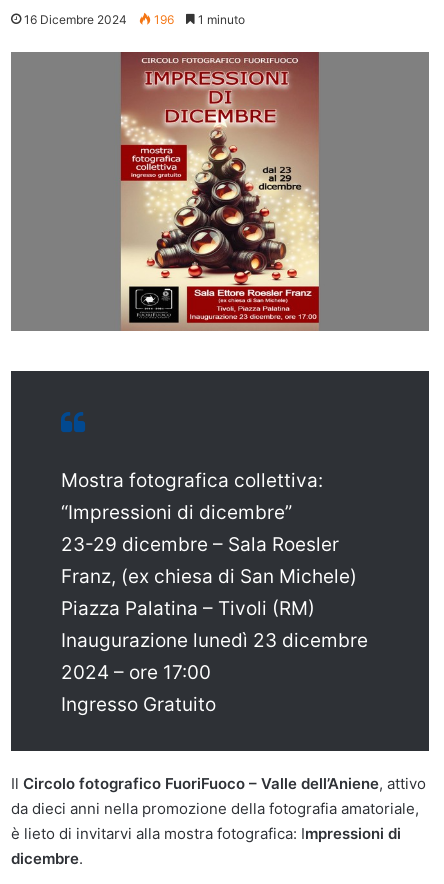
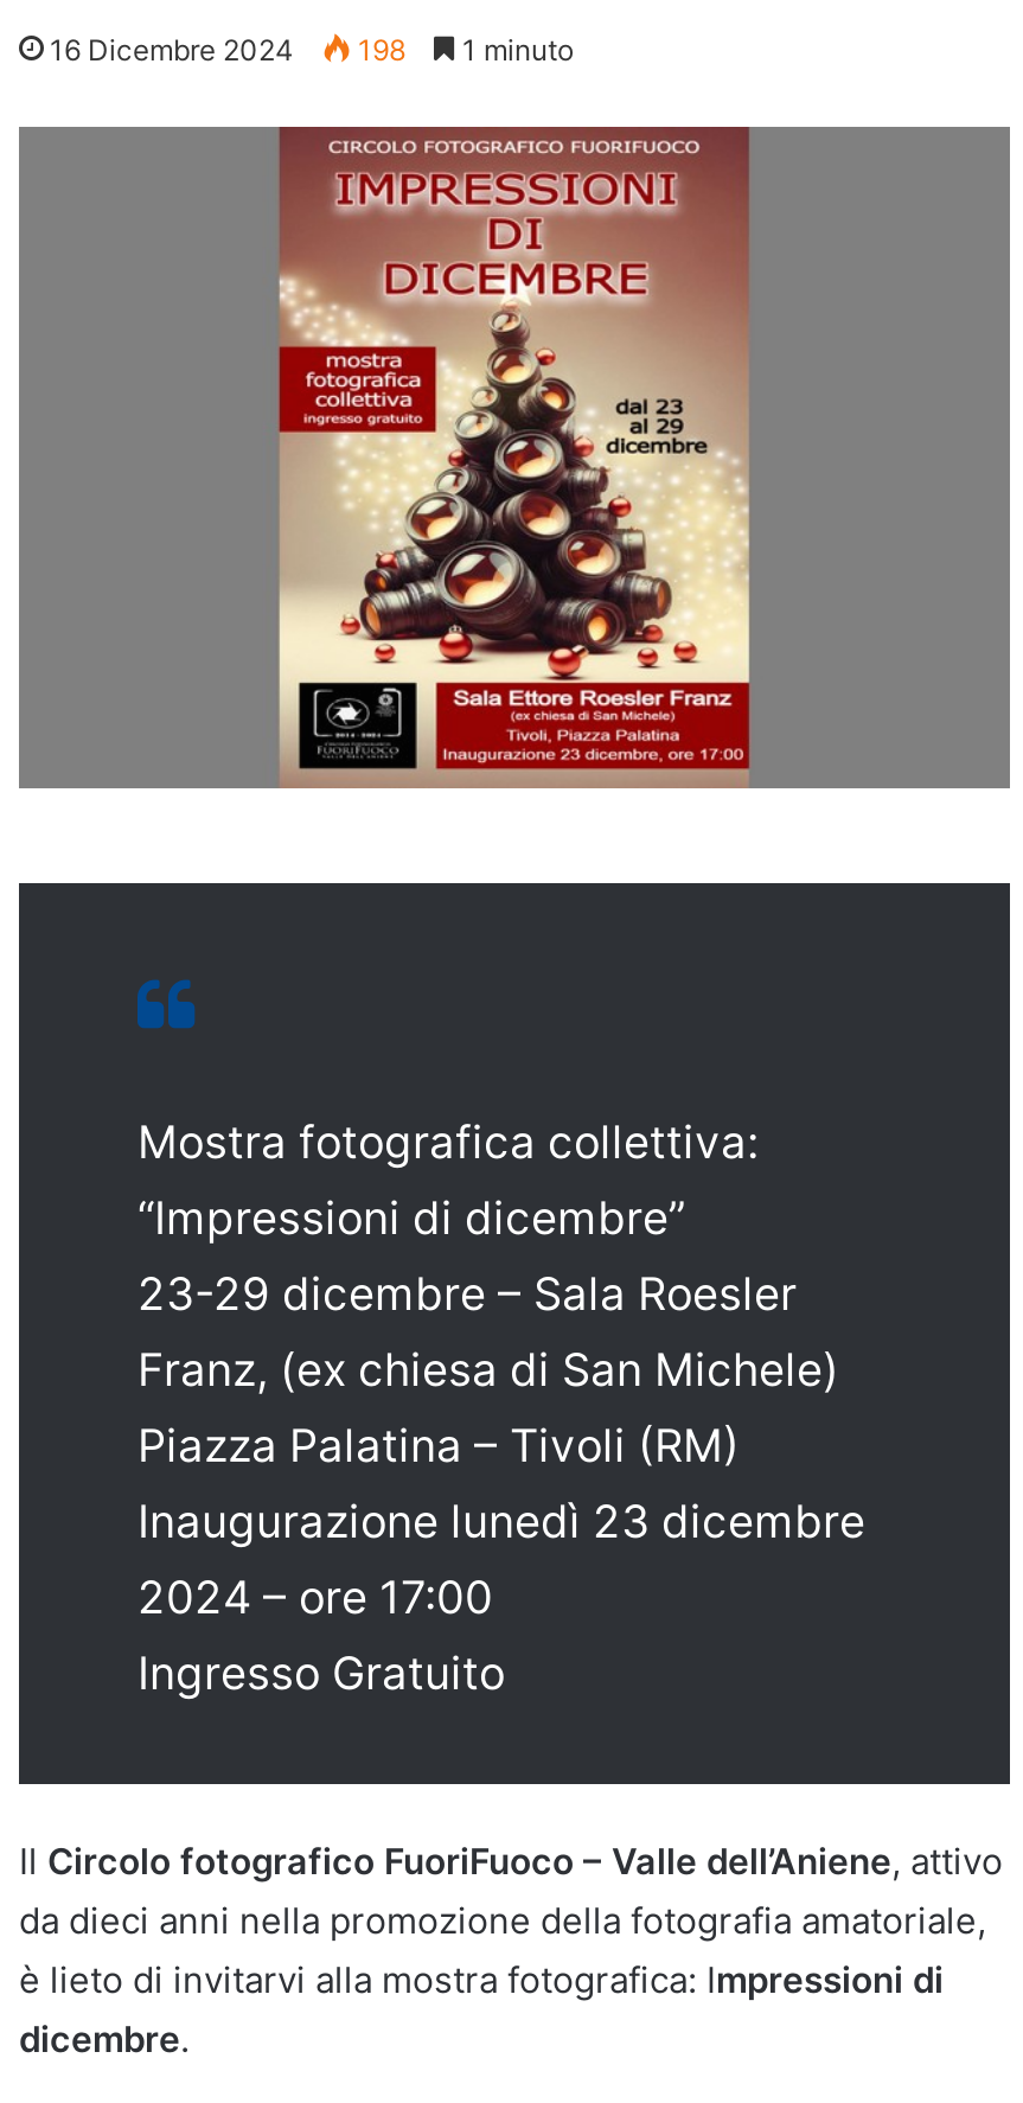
- 16 Dicembre 2024 196 1 minuto
+ 16 Dicembre 2024 198 1 minuto
